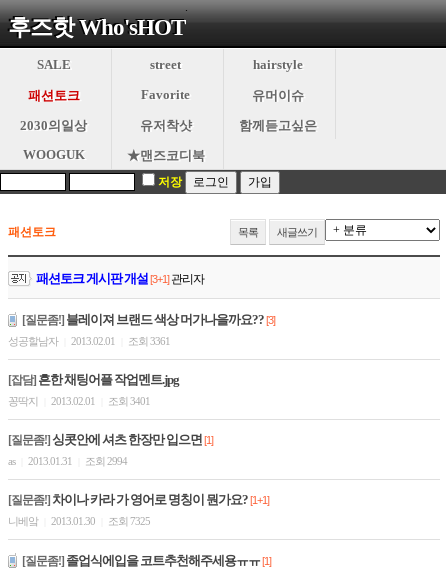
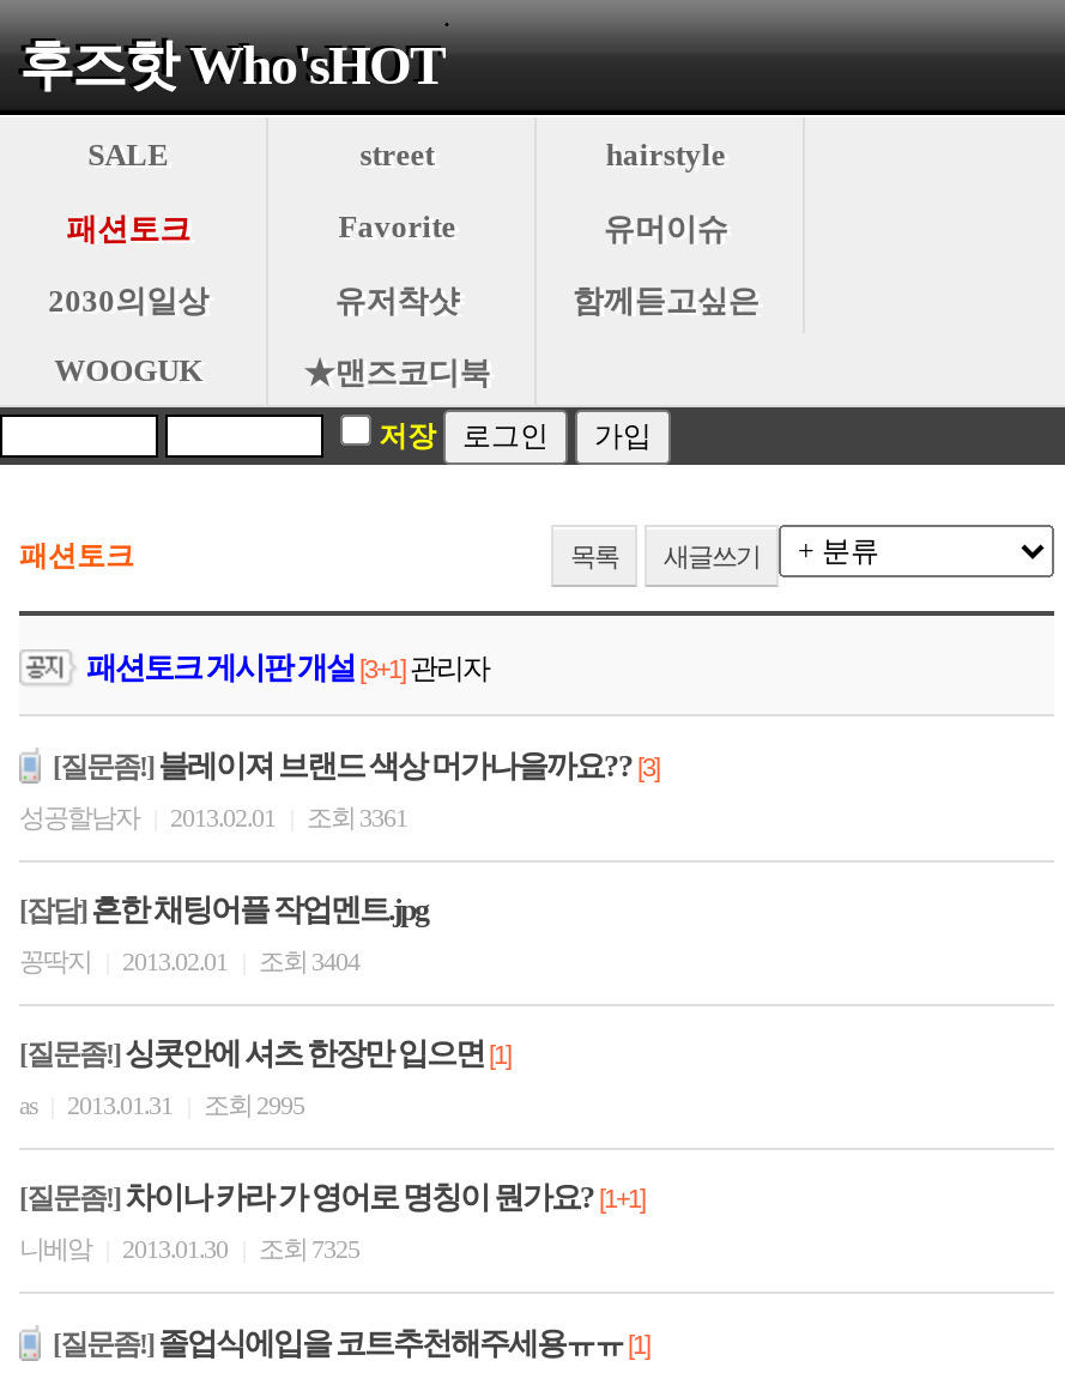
- 조회 3401
+ 조회 3404

- as 2013.01.31 조회 2994
+ as 2013.01.31 조회 2995
